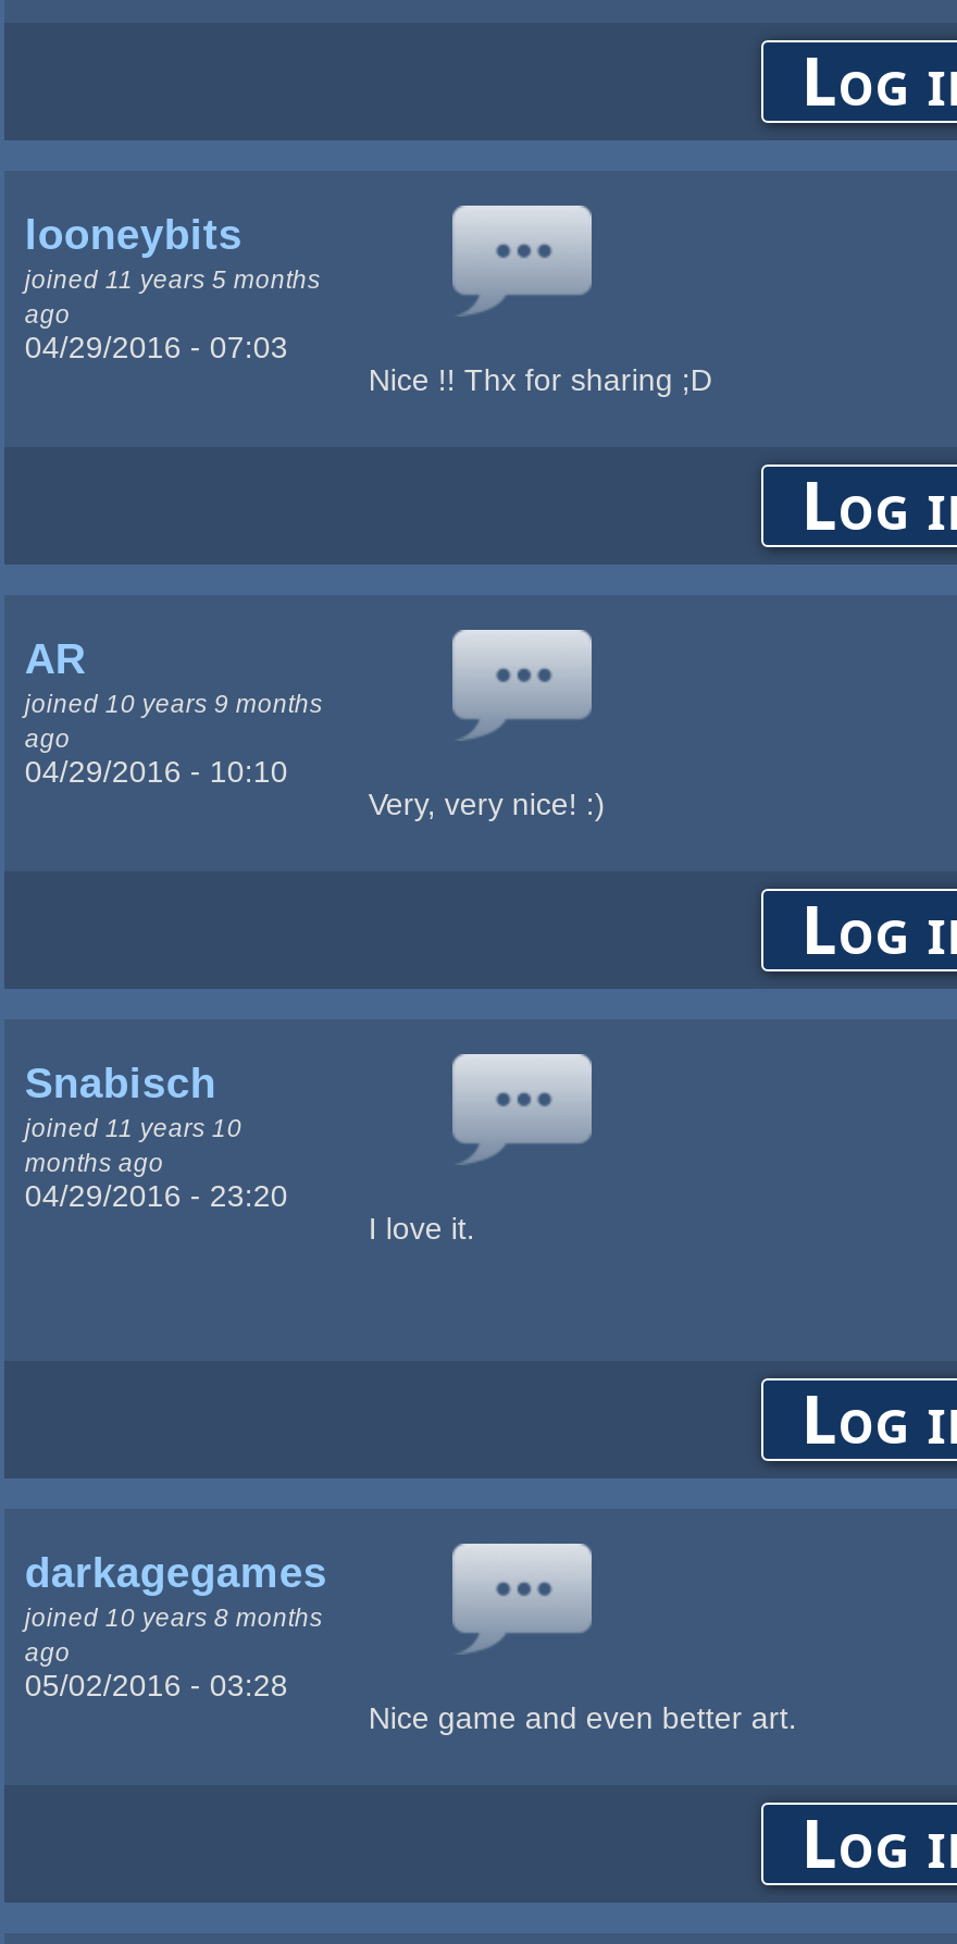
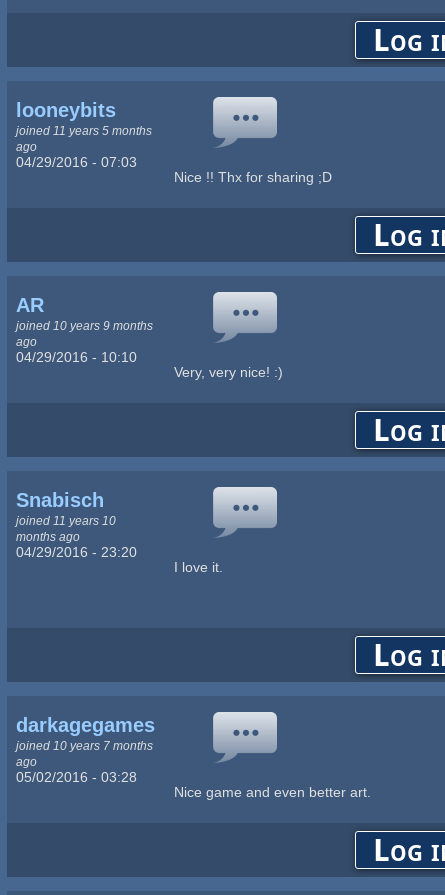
- joined 10 years 8 months
+ joined 10 years 7 months
